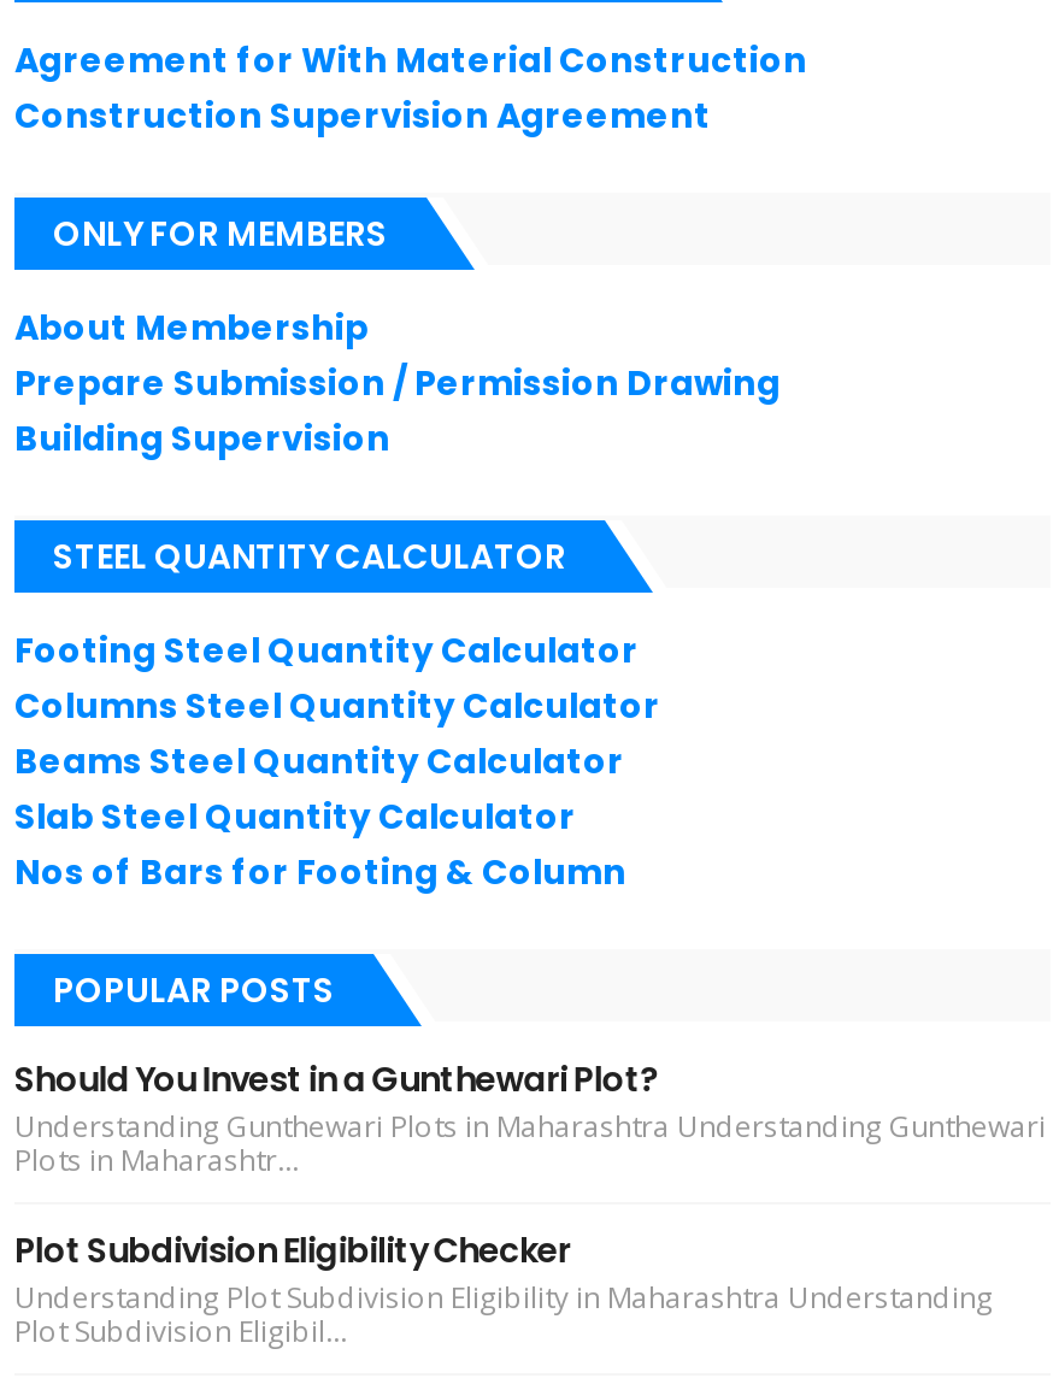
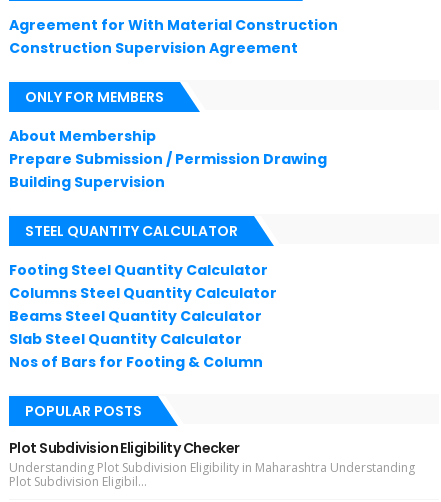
- Should You Invest in a Gunthewari Plot?
- Understanding Gunthewari Plots in Maharashtra Understanding Gunthewari
- Plots in Maharashtr...
